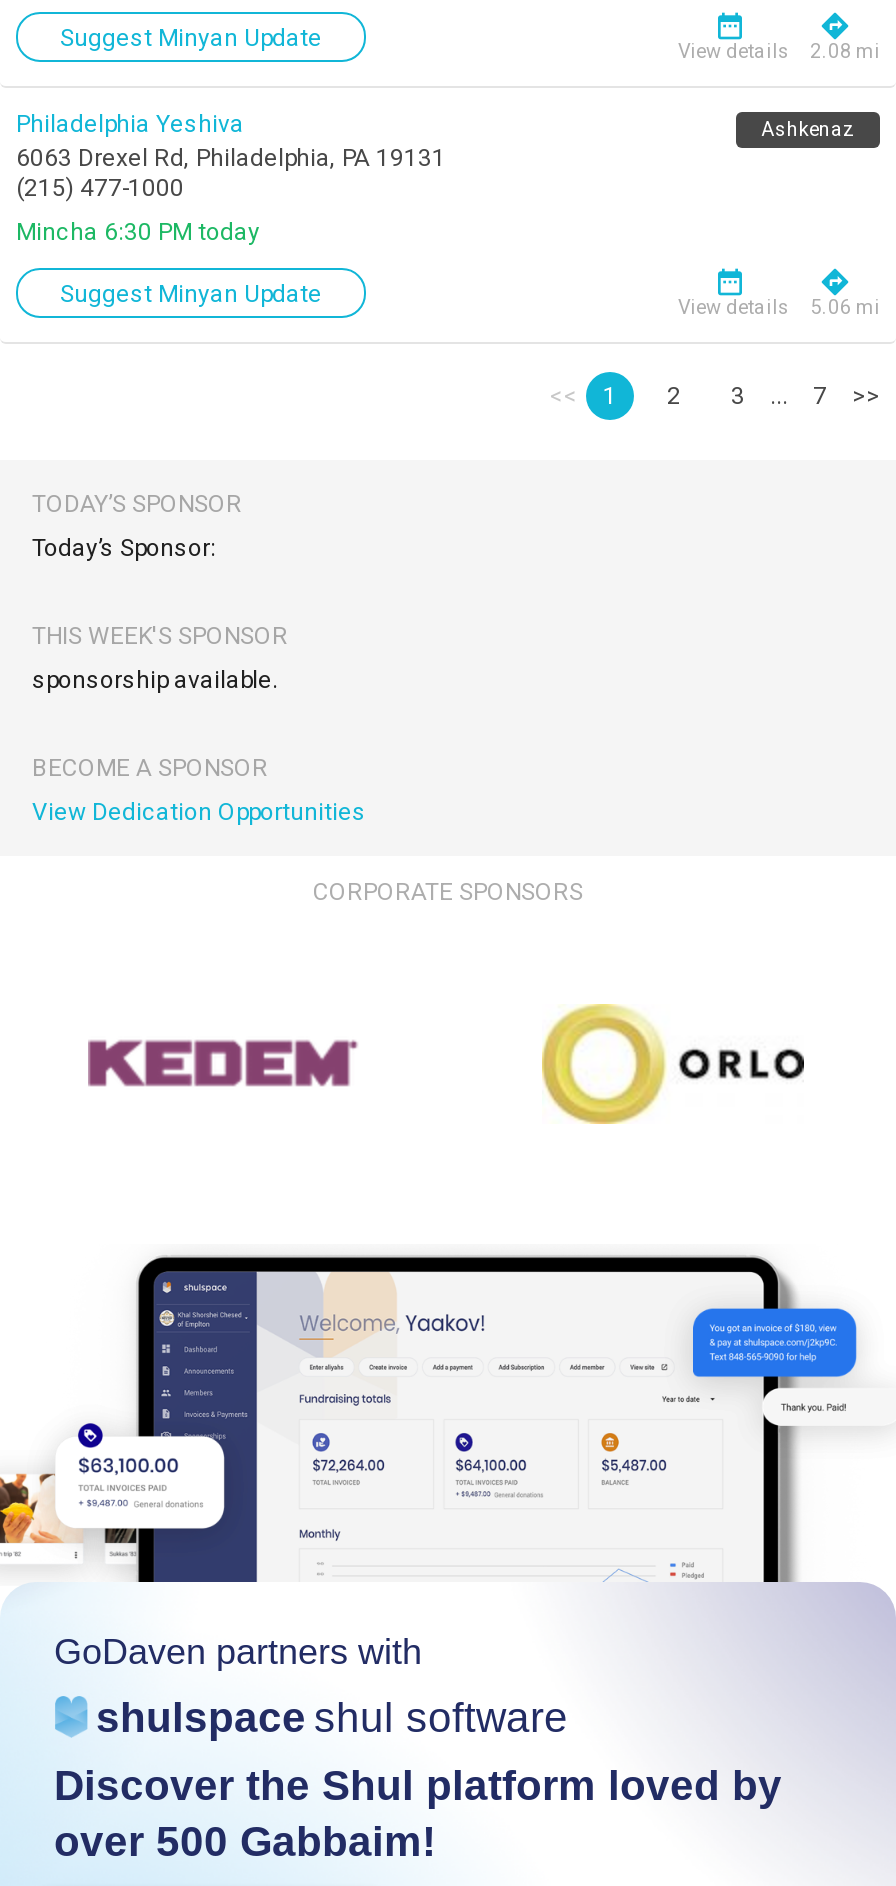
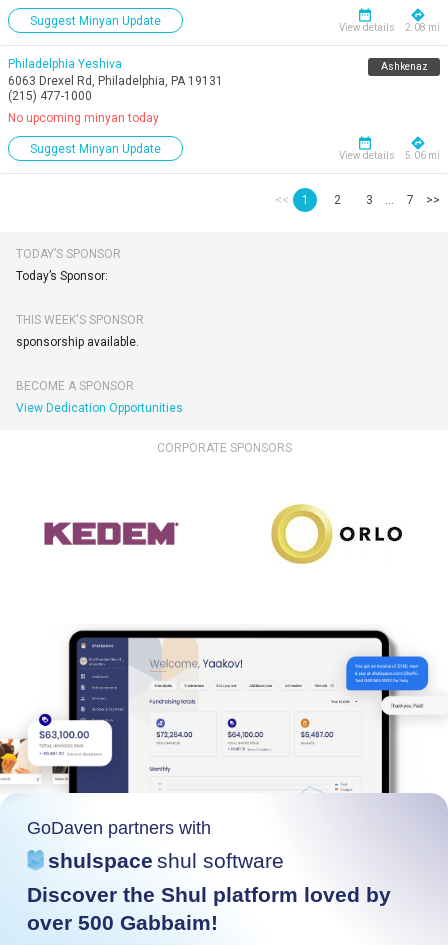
- Mincha 6:30 PM today
+ No upcoming minyan today
